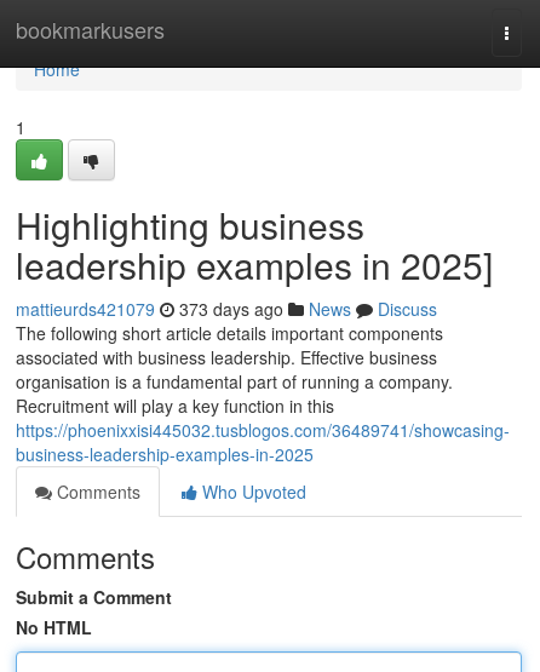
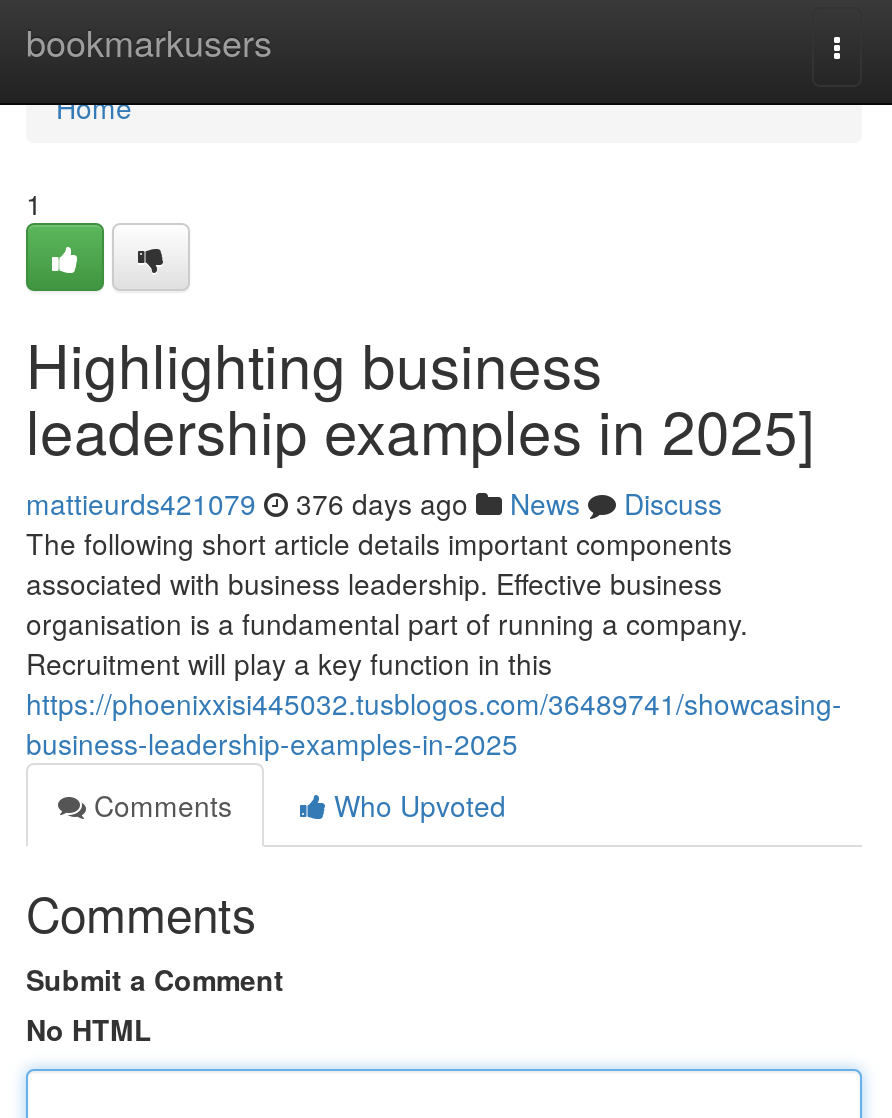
- mattieurds421079 373 days ago News Discuss
+ mattieurds421079 376 days ago News Discuss
